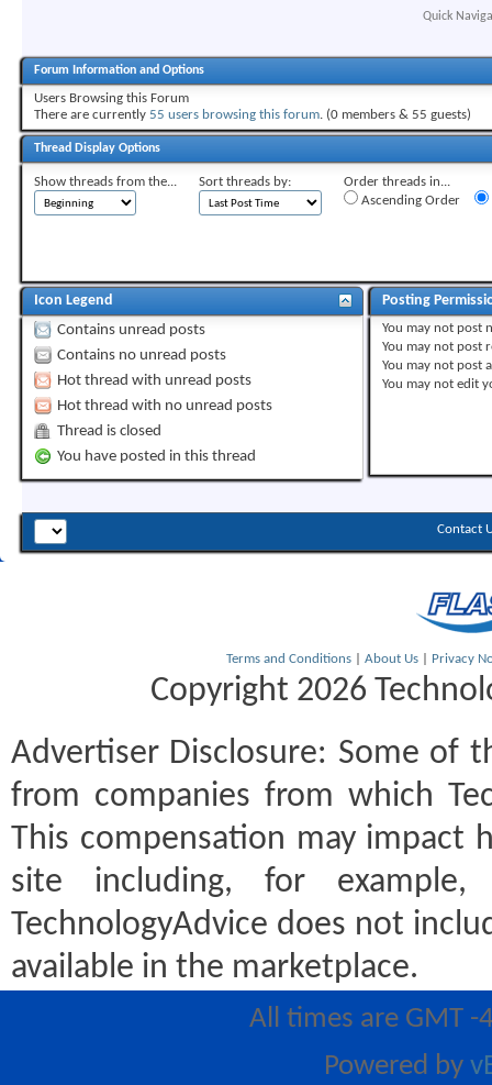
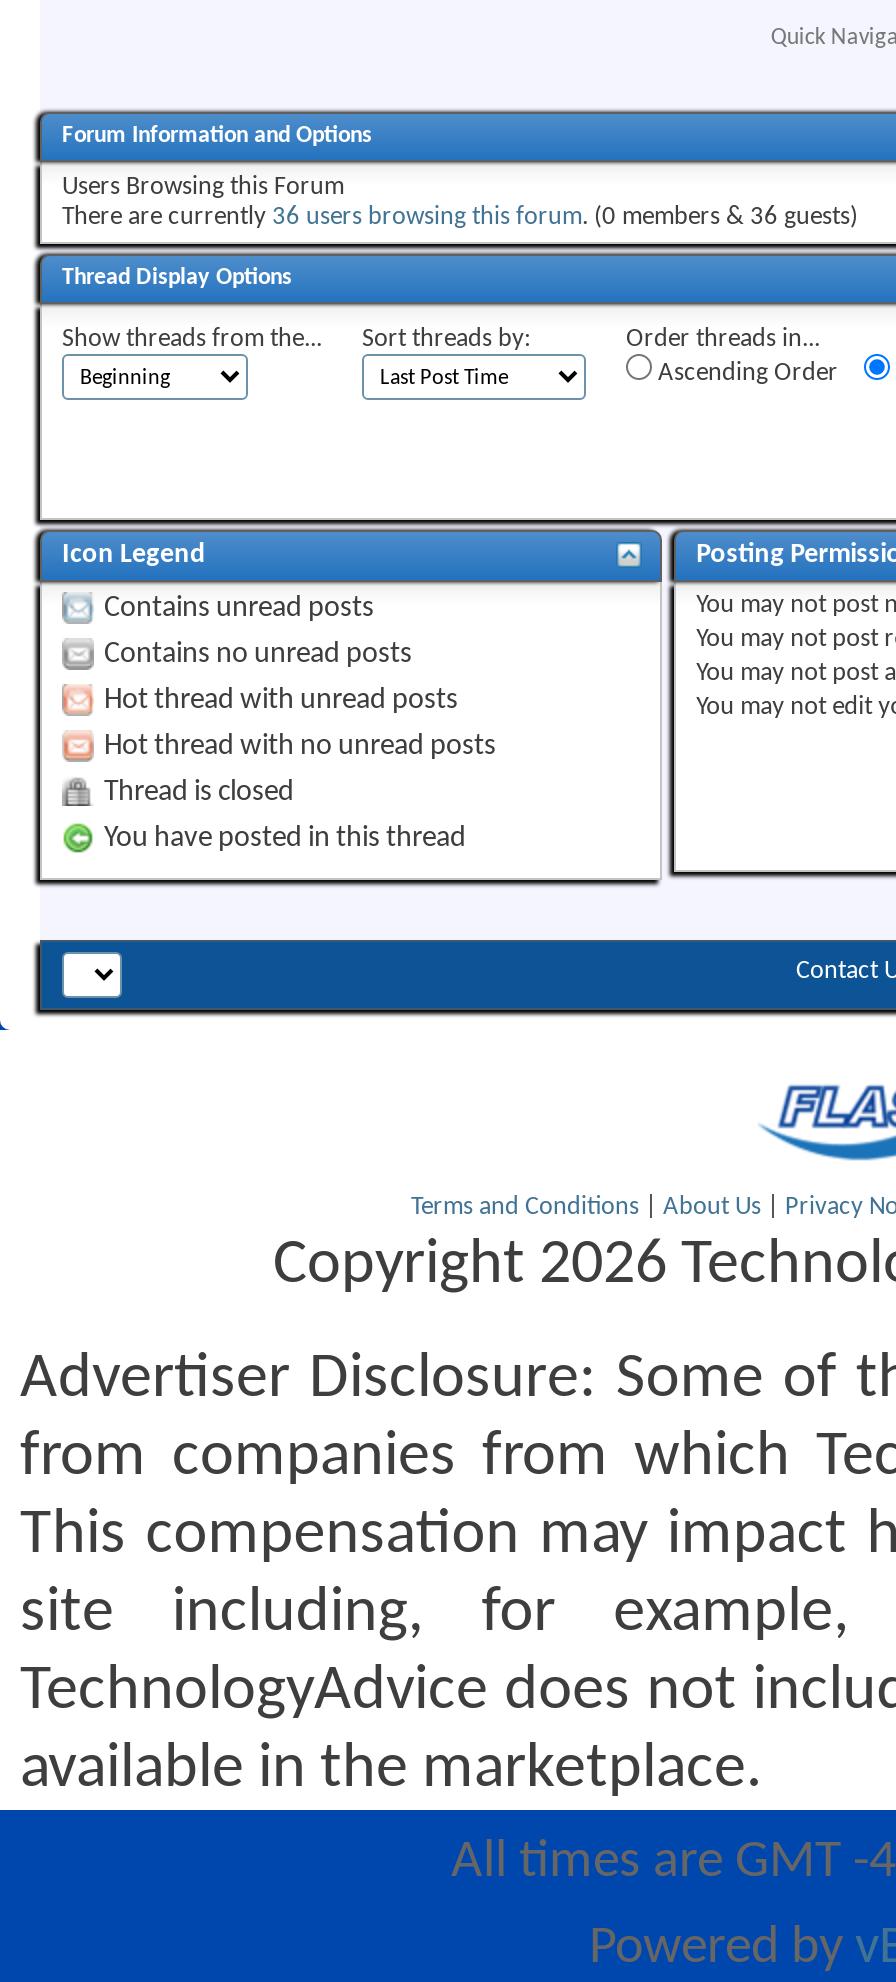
- There are currently 55 users browsing this forum. (0 members & 55 guests)
+ There are currently 36 users browsing this forum. (0 members & 36 guests)
